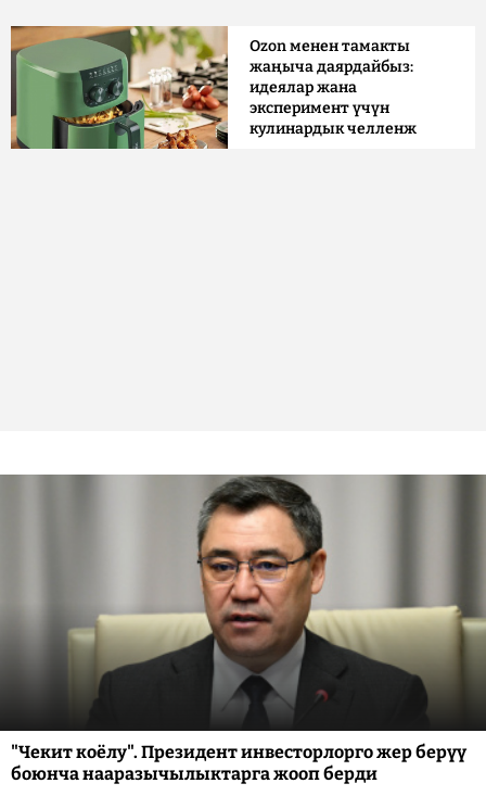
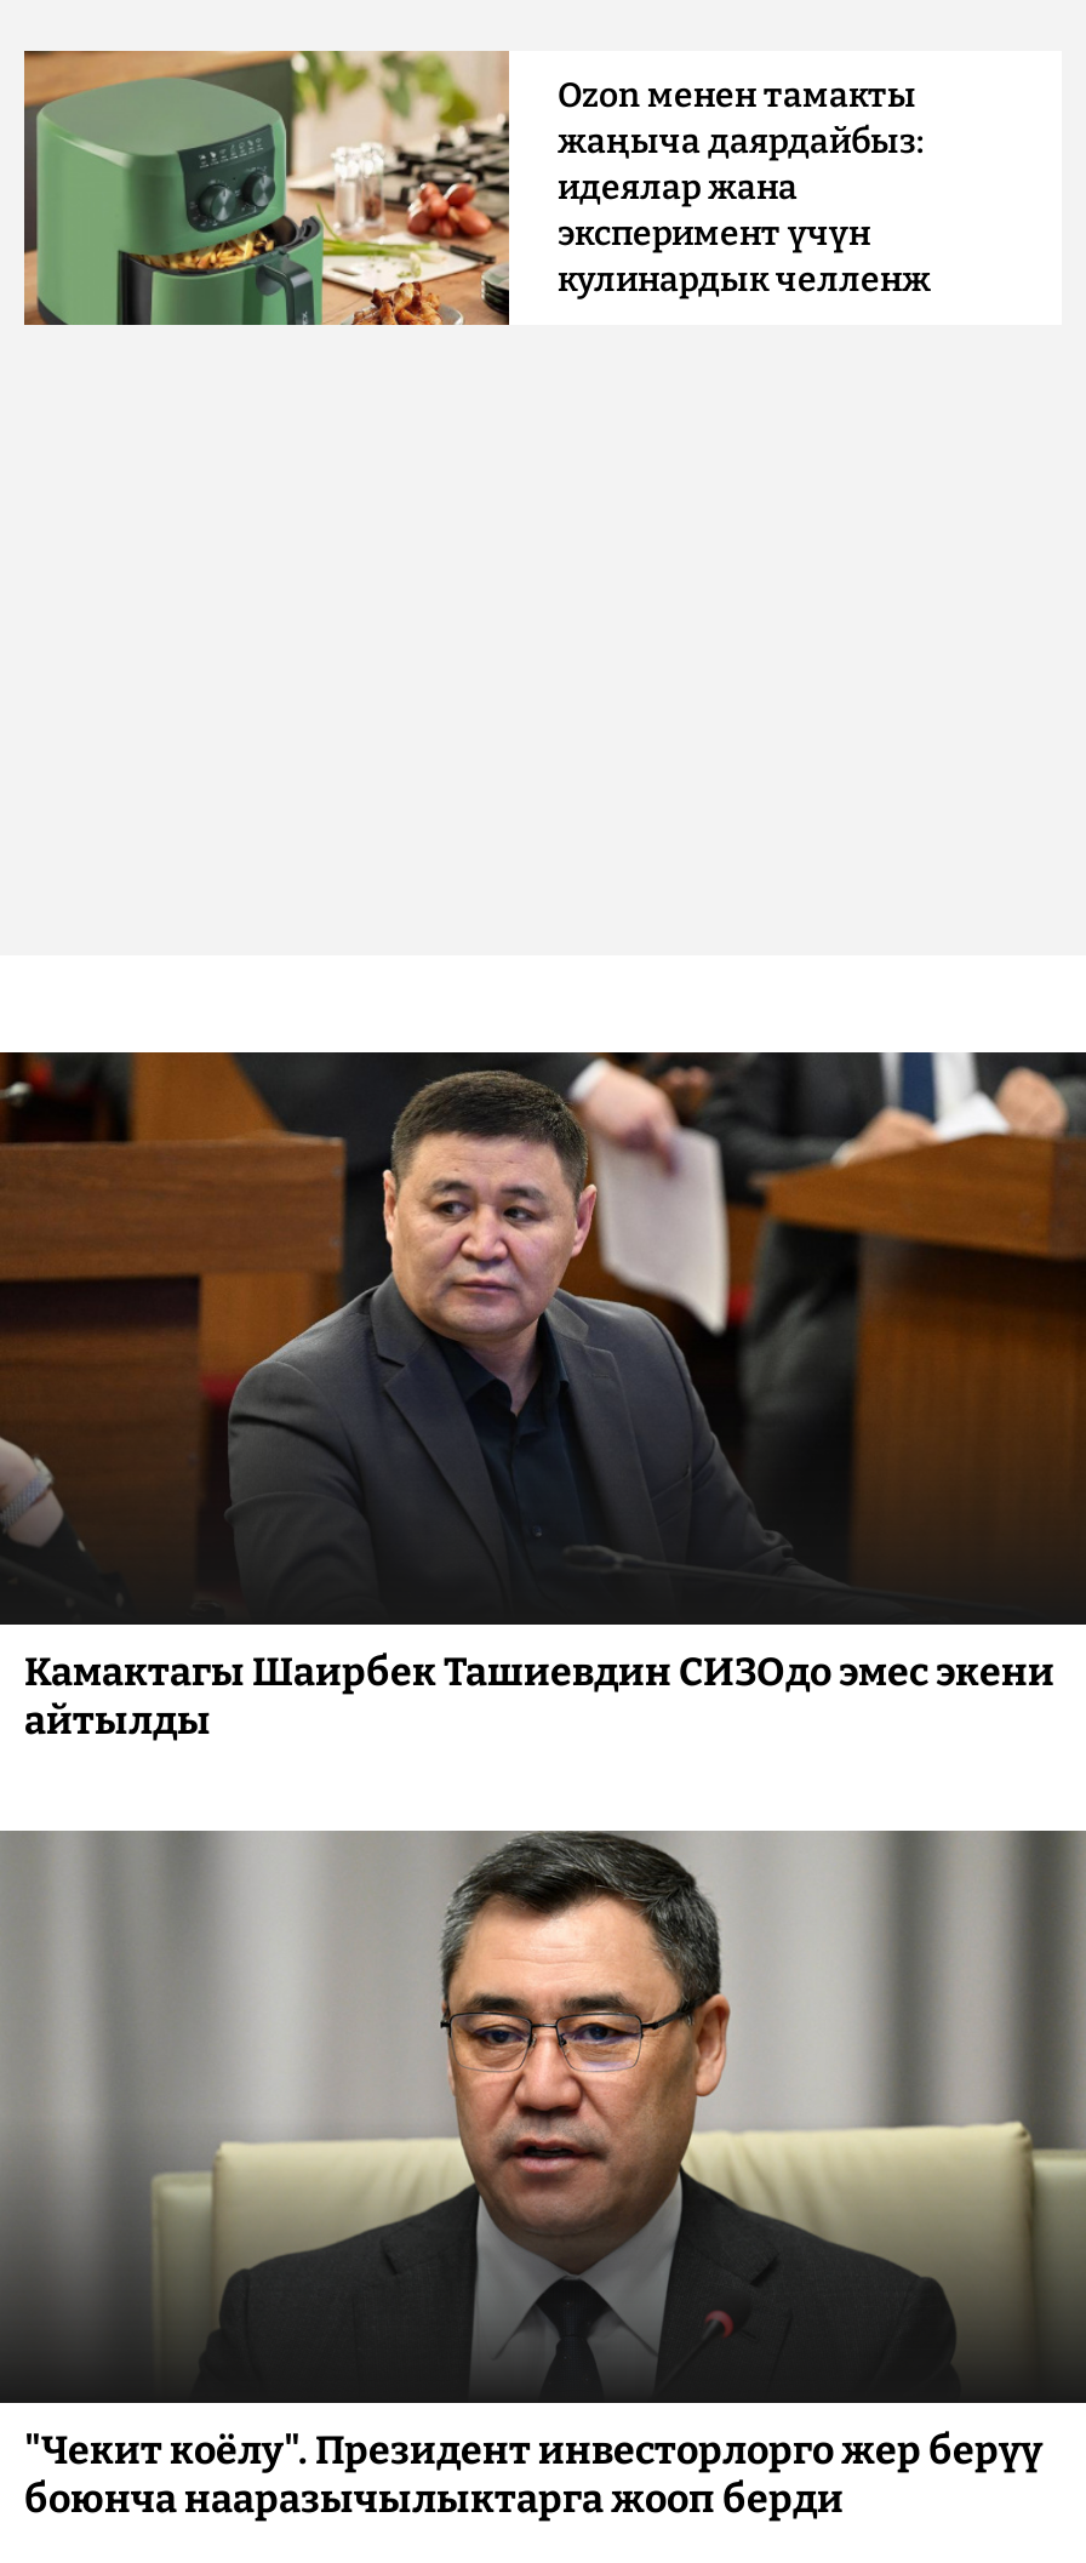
+ [image]
+ Камактагы Шаирбек Ташиевдин СИЗОдо эмес экени
+ айтылды
